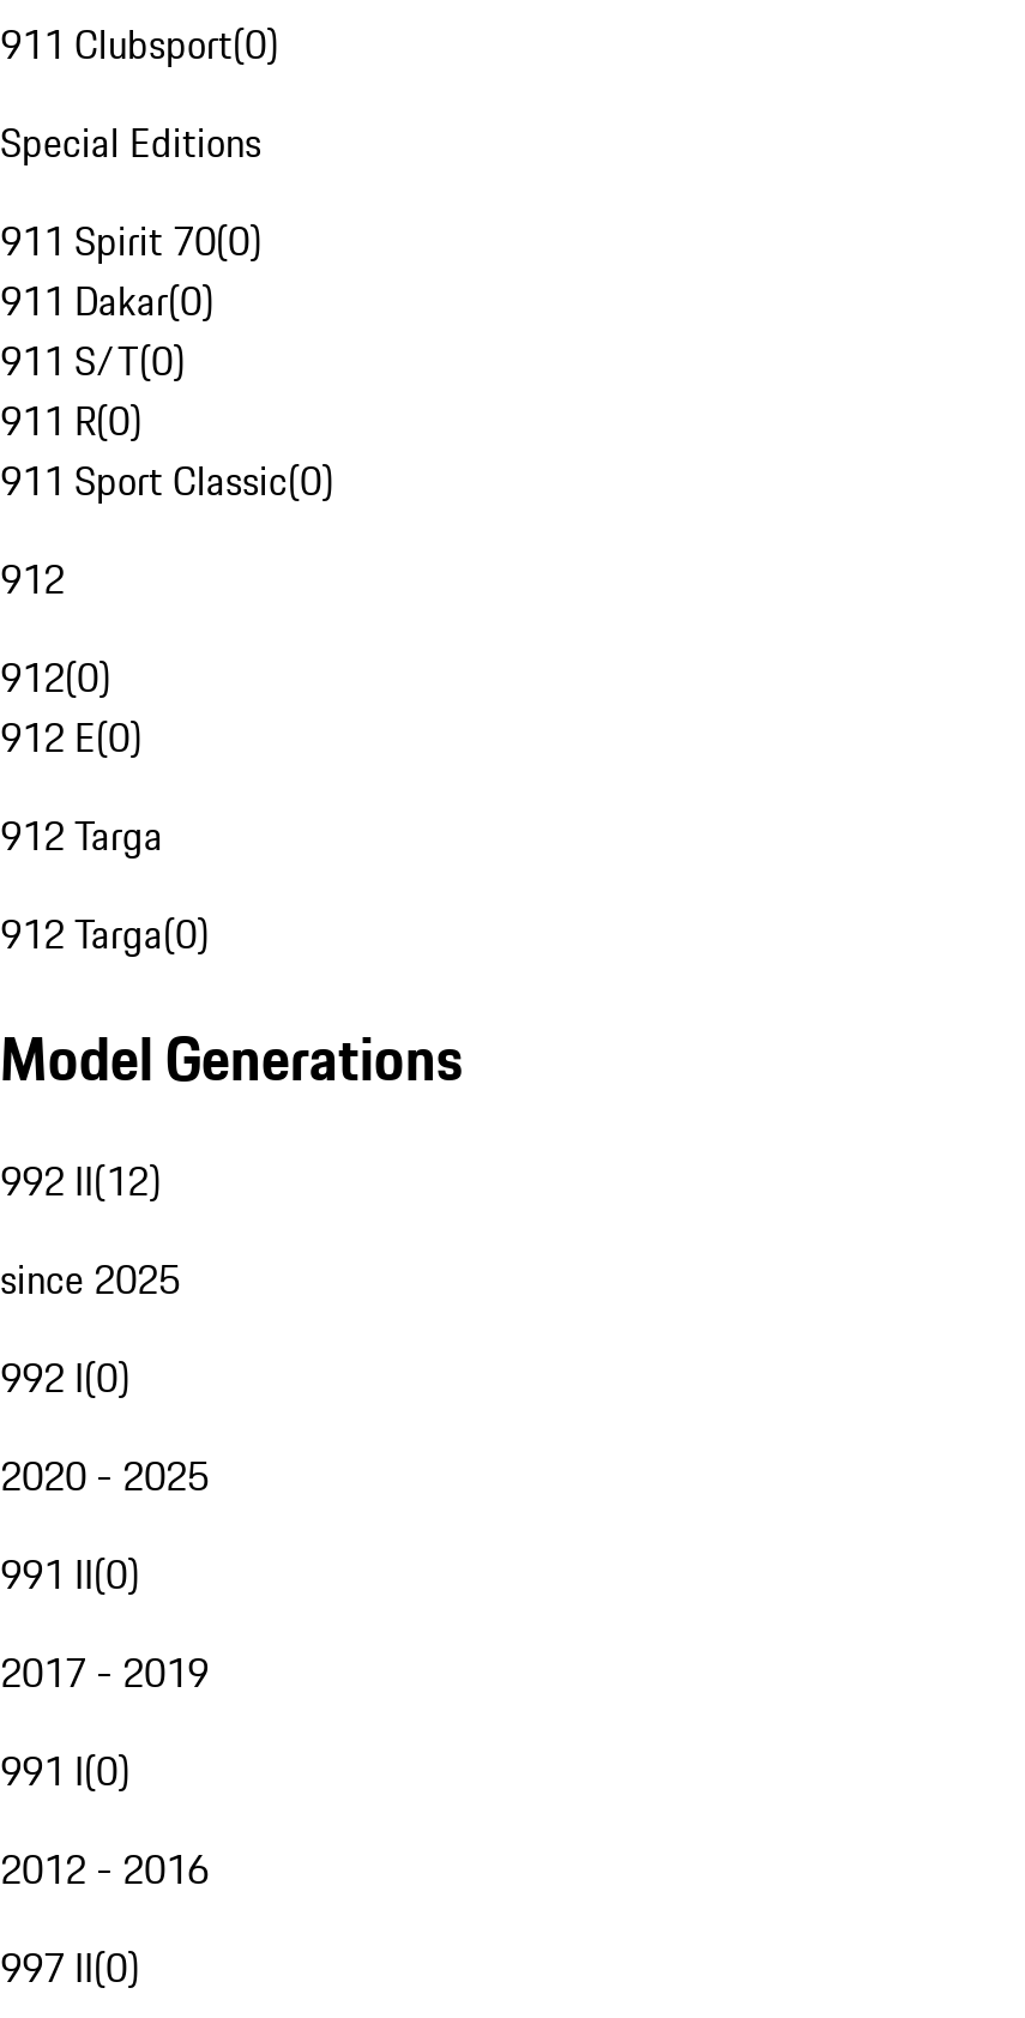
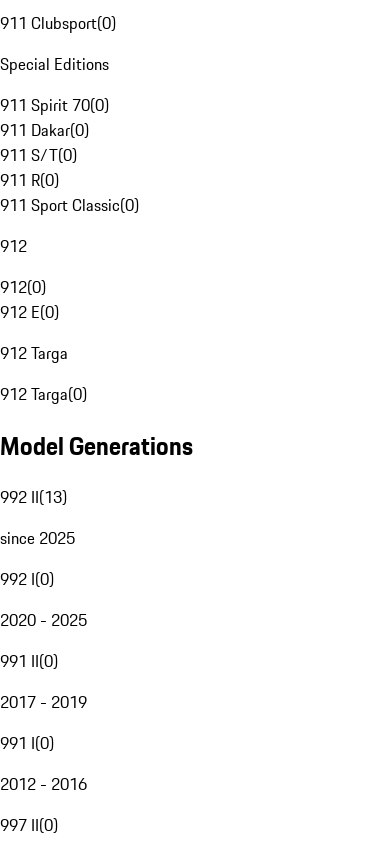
- 992 II(12)
+ 992 II(13)
